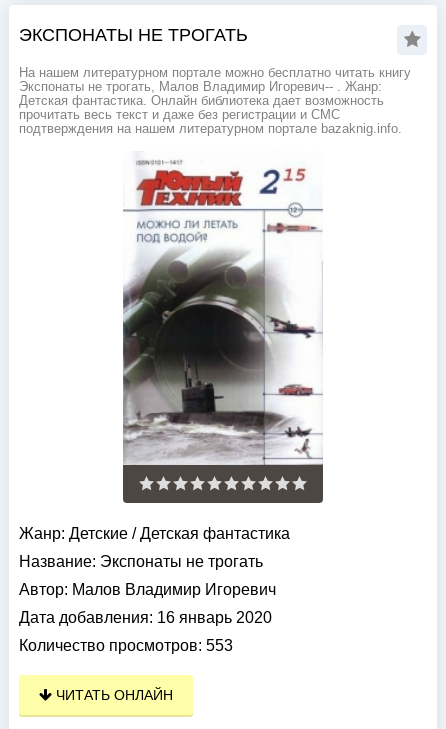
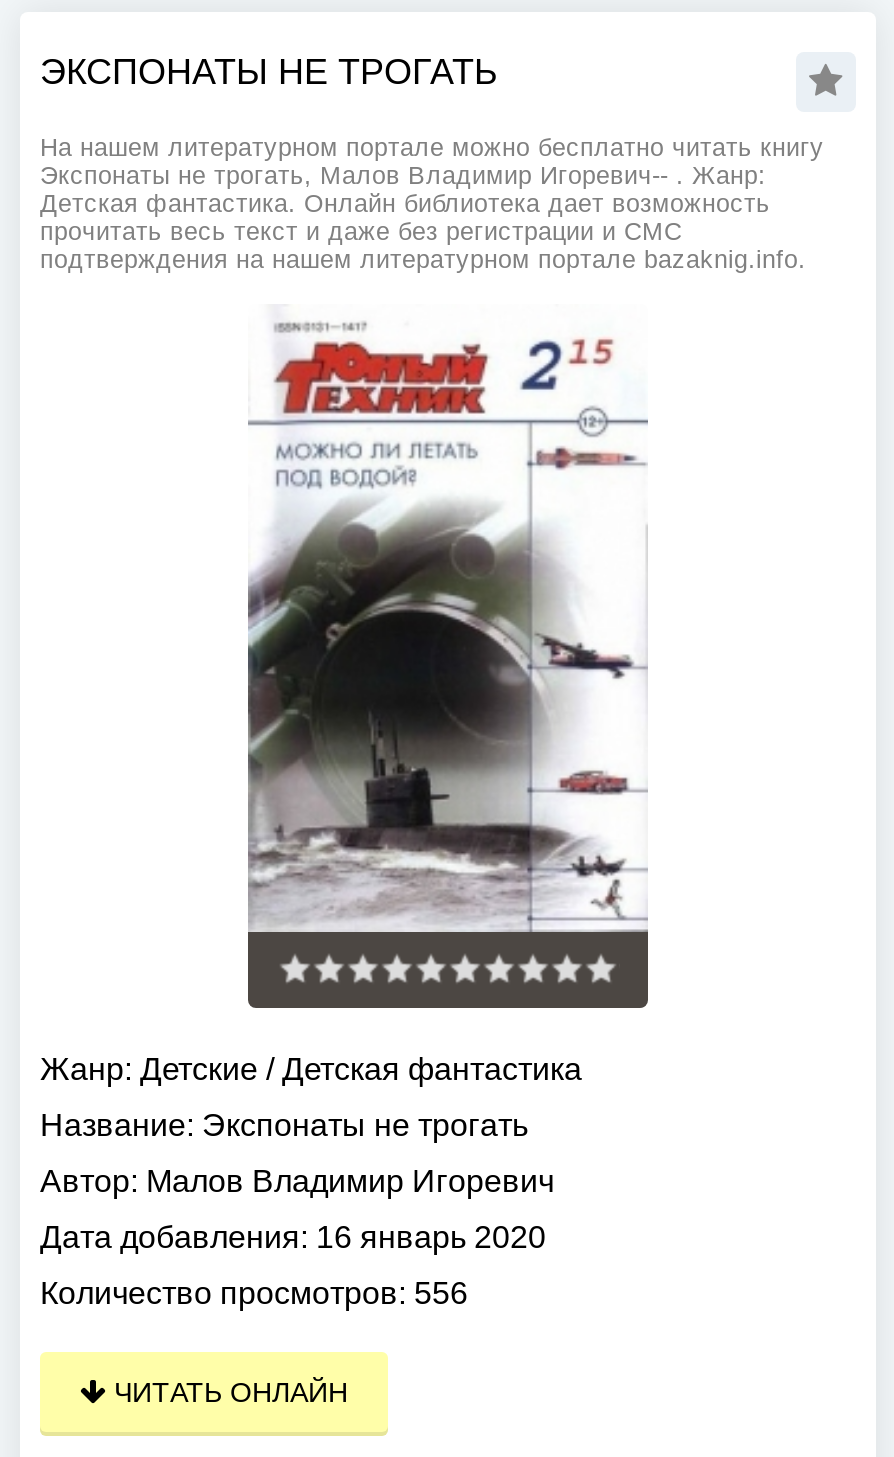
- Количество просмотров: 553
+ Количество просмотров: 556
